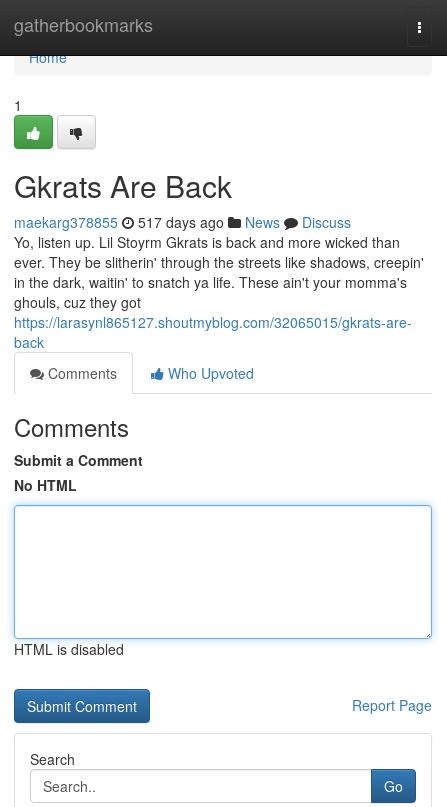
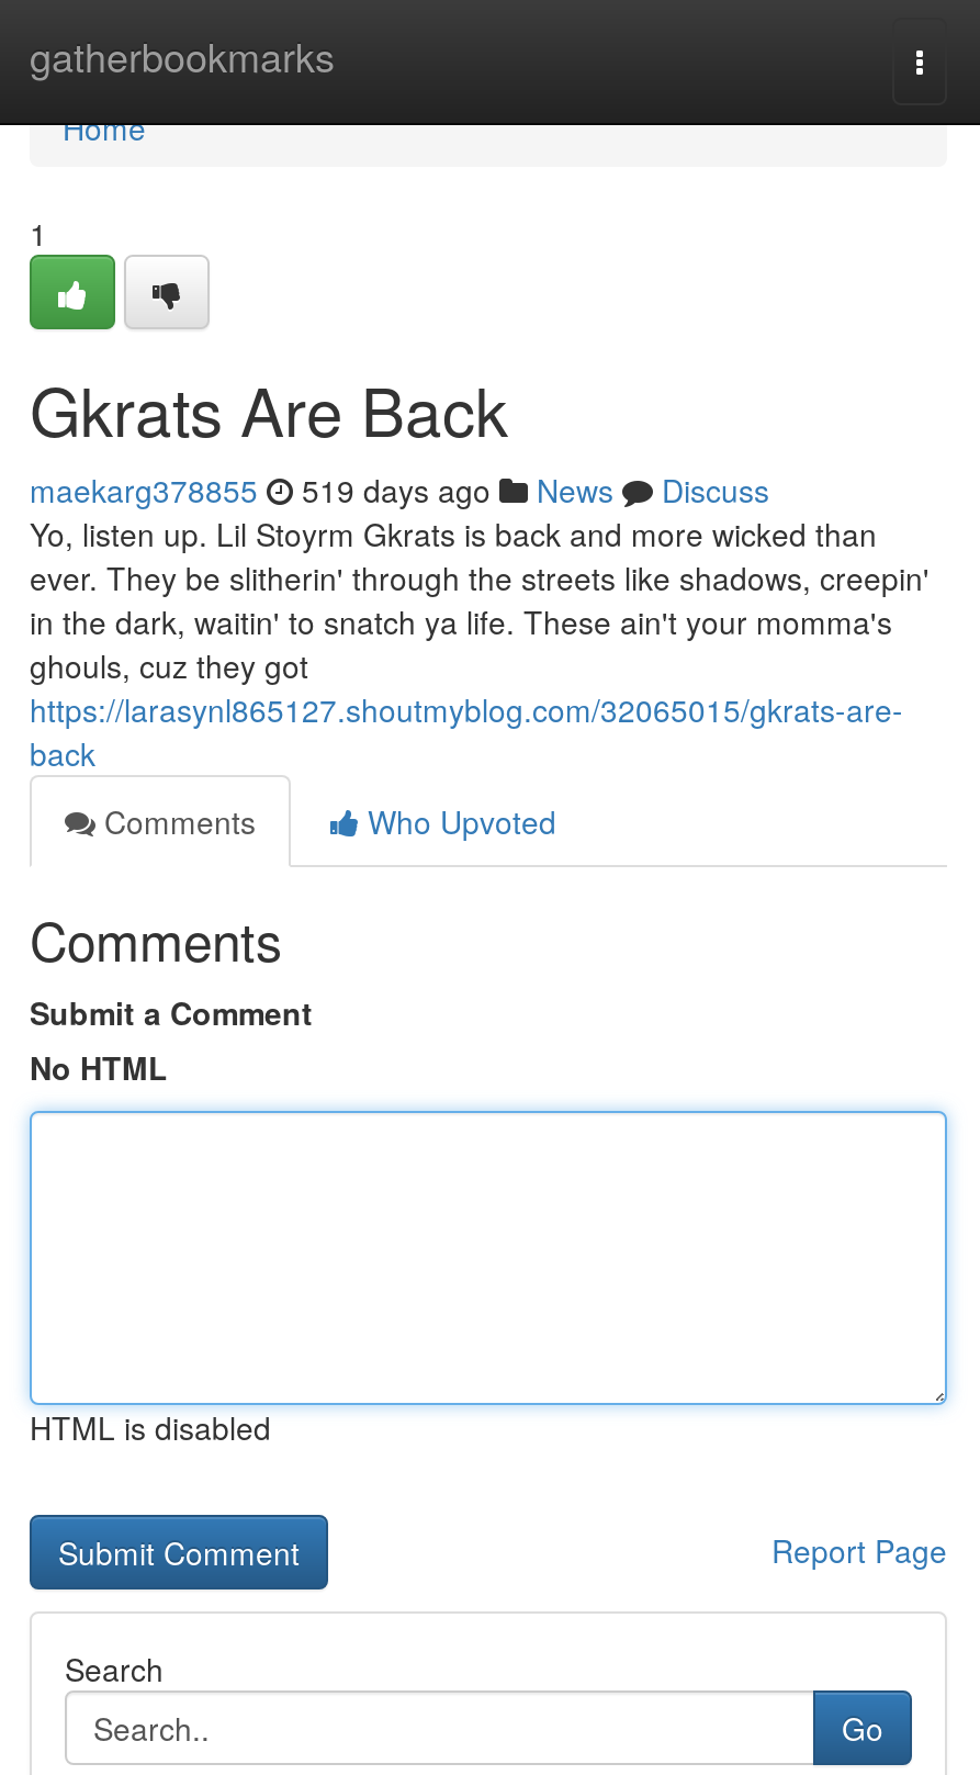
- maekarg378855 517 days ago News Discuss
+ maekarg378855 519 days ago News Discuss
